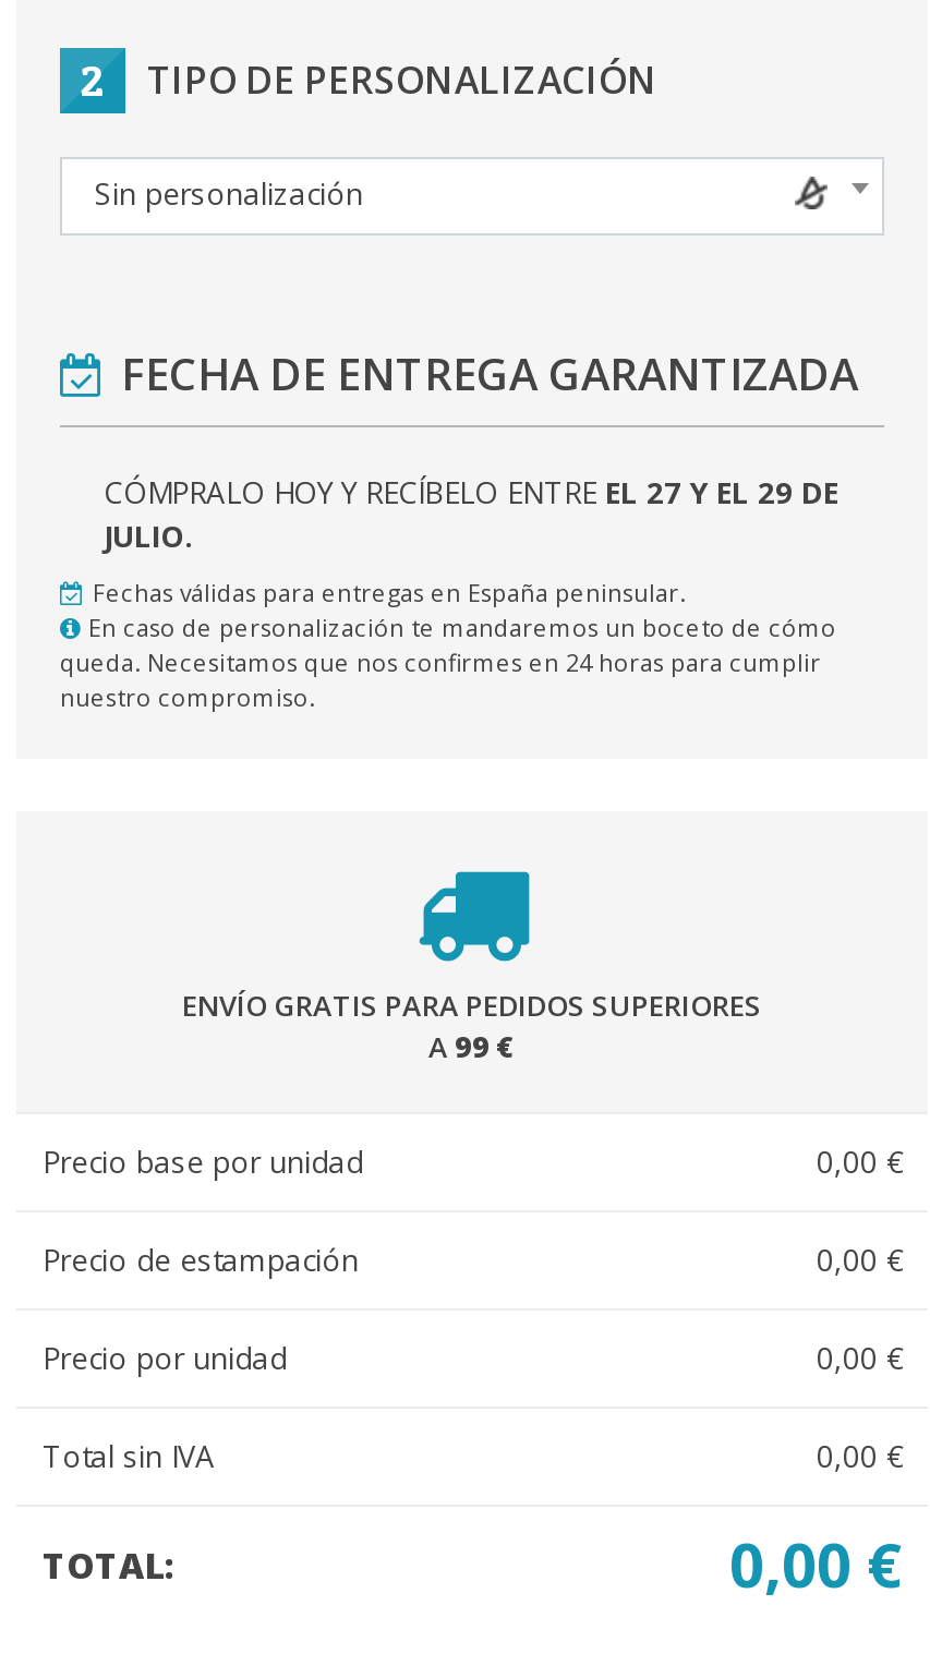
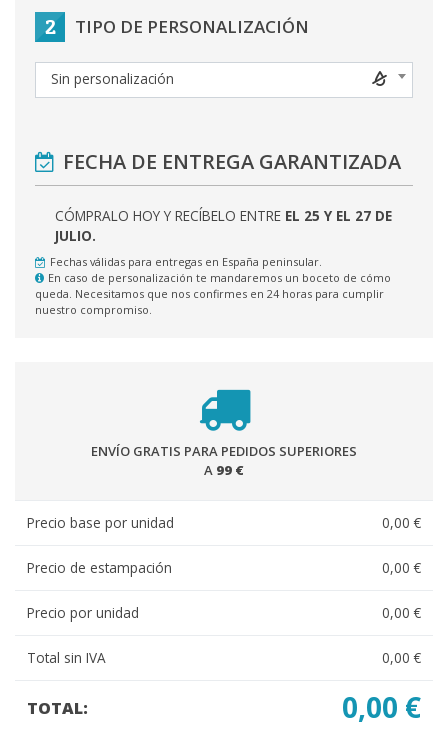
- CÓMPRALO HOY Y RECÍBELO ENTRE EL 27 Y EL 29 DE
+ CÓMPRALO HOY Y RECÍBELO ENTRE EL 25 Y EL 27 DE
